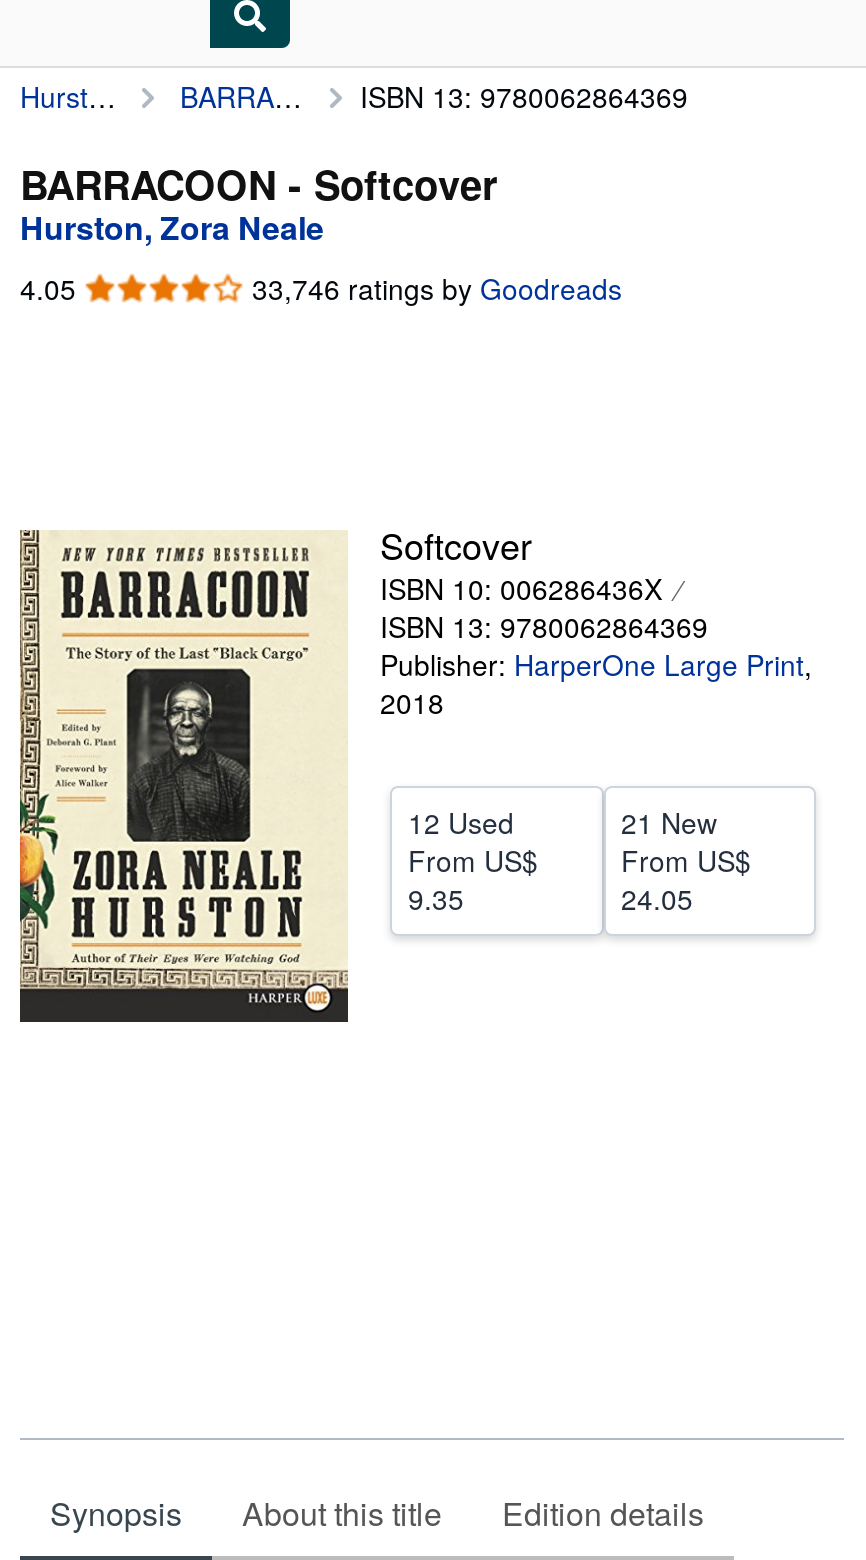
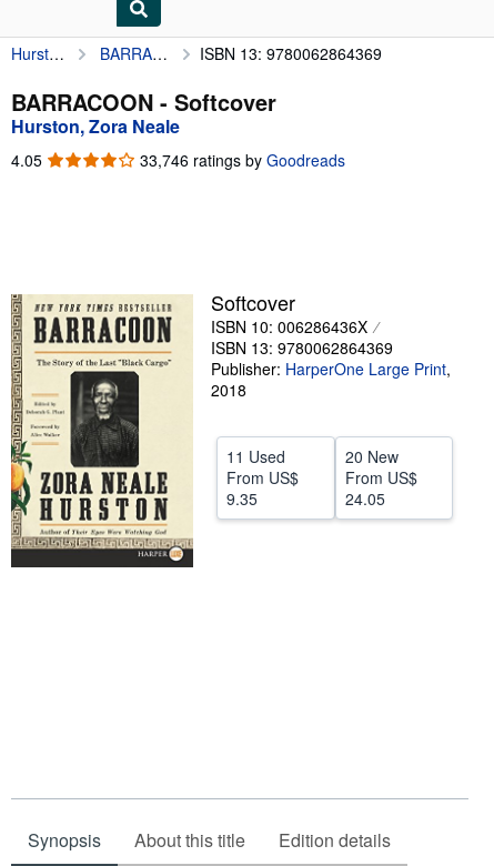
- 12 Used
+ 11 Used

- 21 New
+ 20 New
